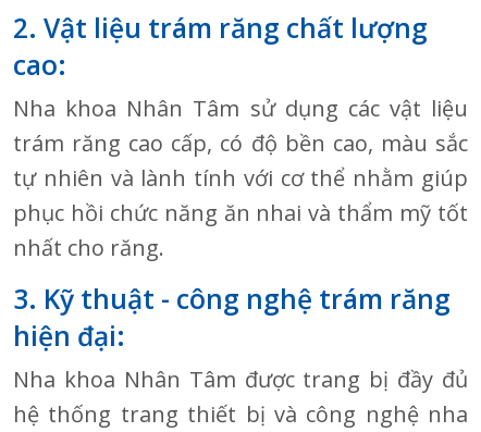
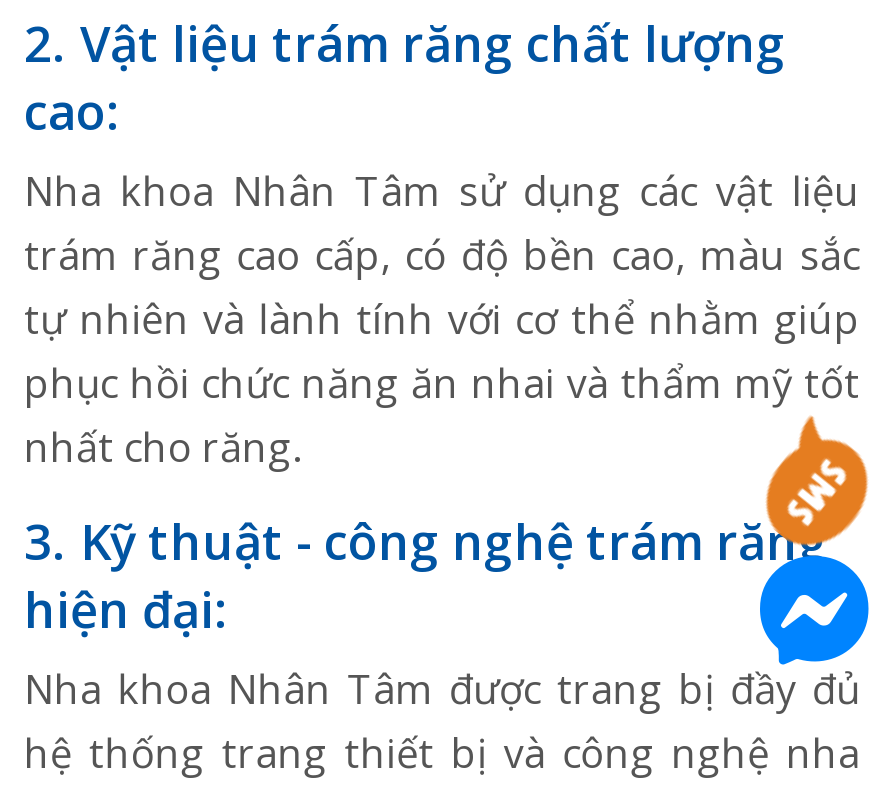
+ [image]

+ [image]
